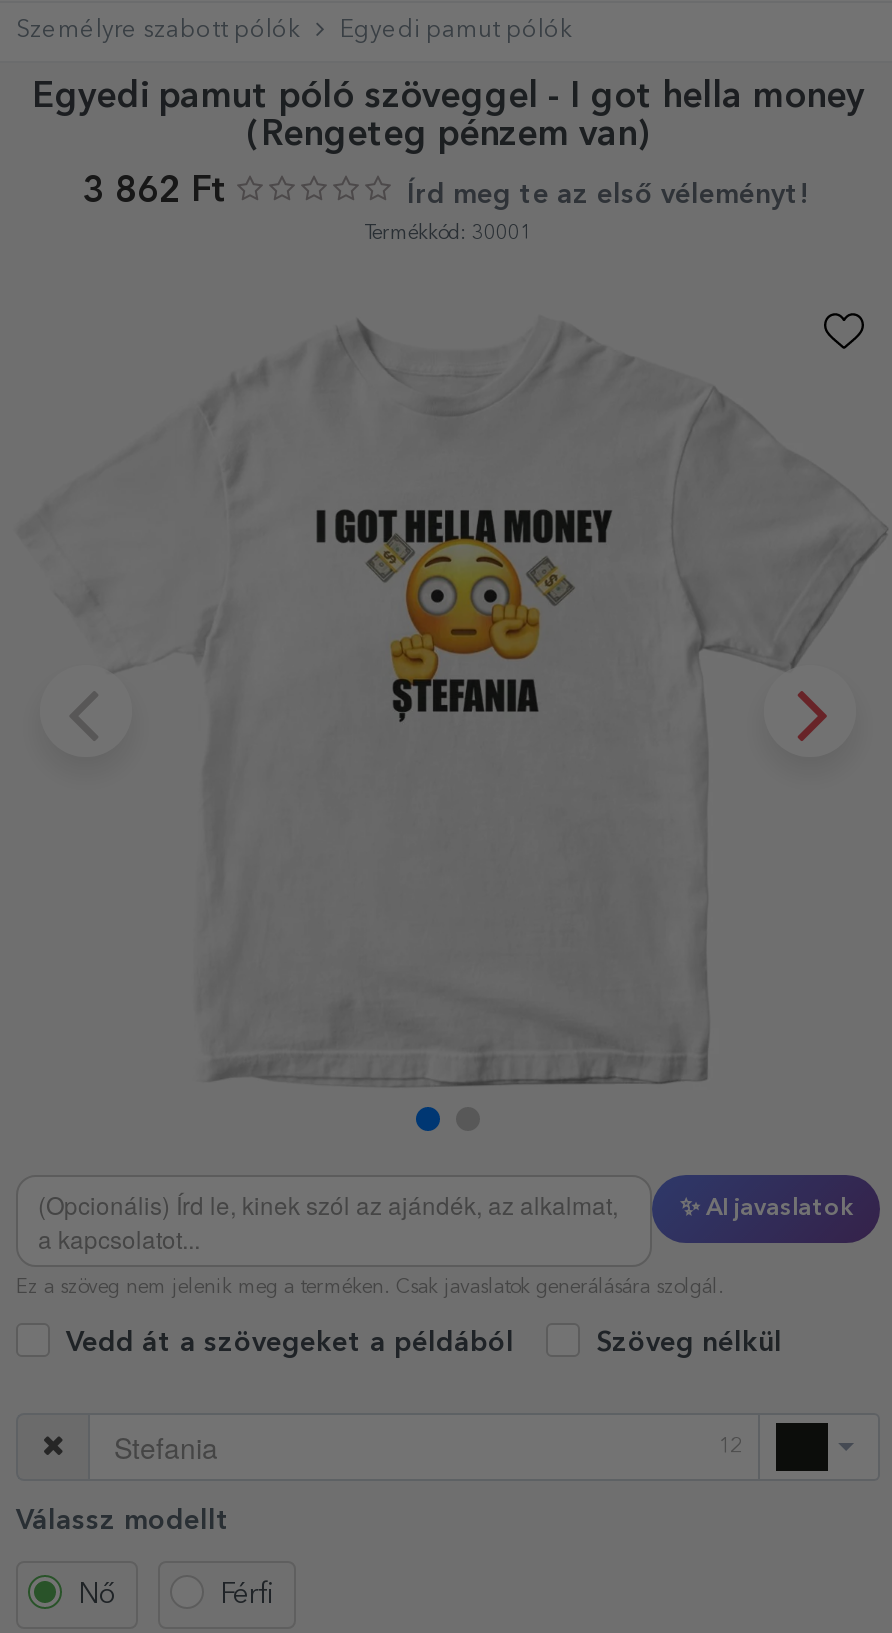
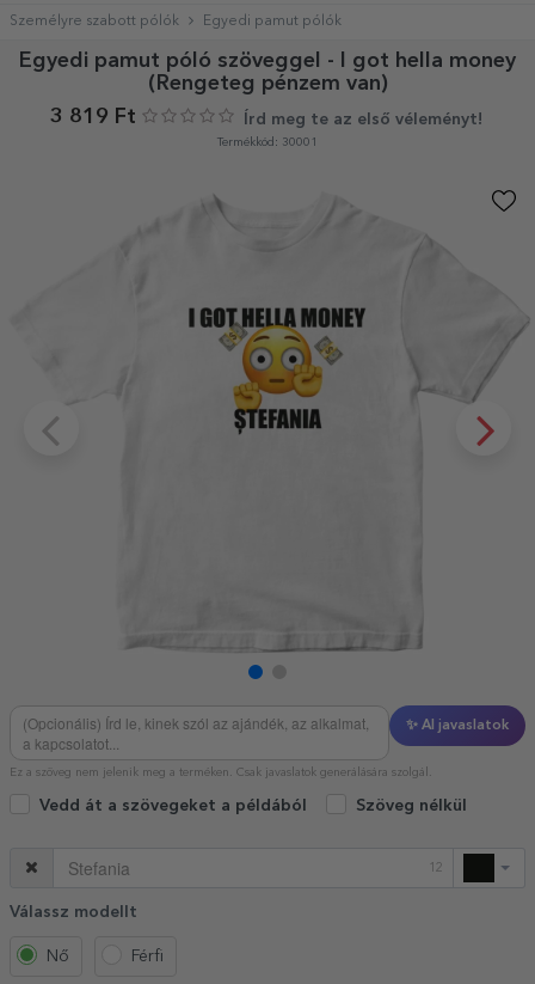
- 3 862 Ft
+ 3 819 Ft
